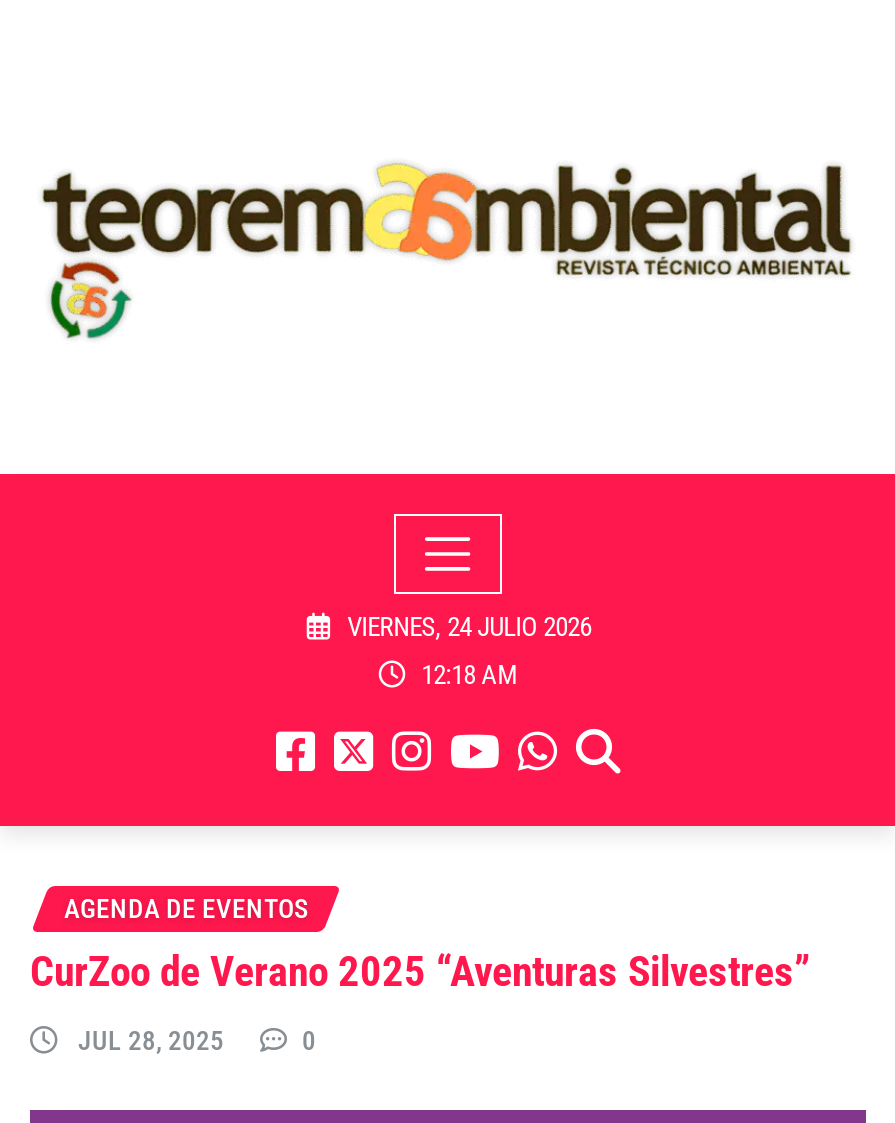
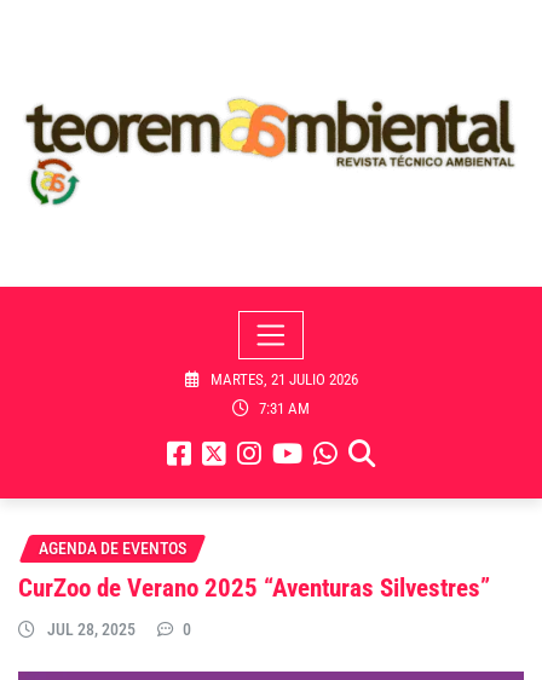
- VIERNES, 24 JULIO 2026
+ MARTES, 21 JULIO 2026

- 12:18 AM
+ 7:31 AM
